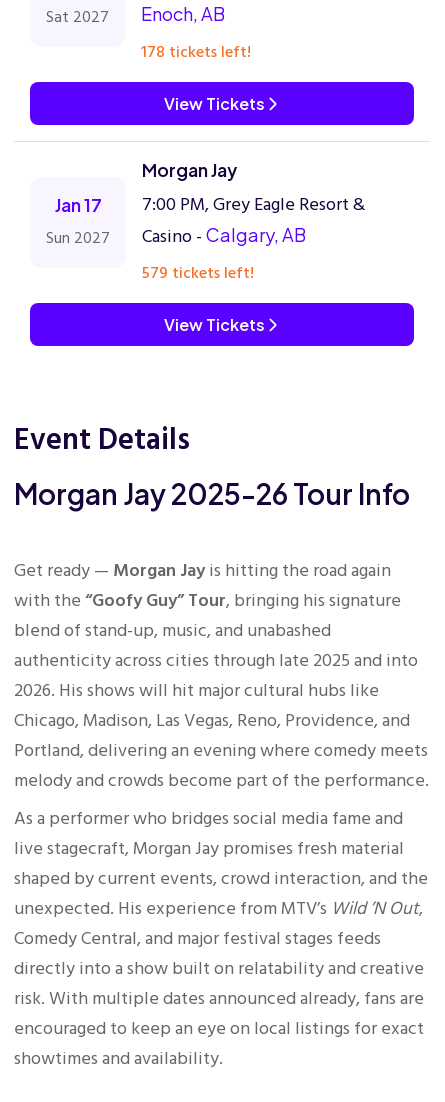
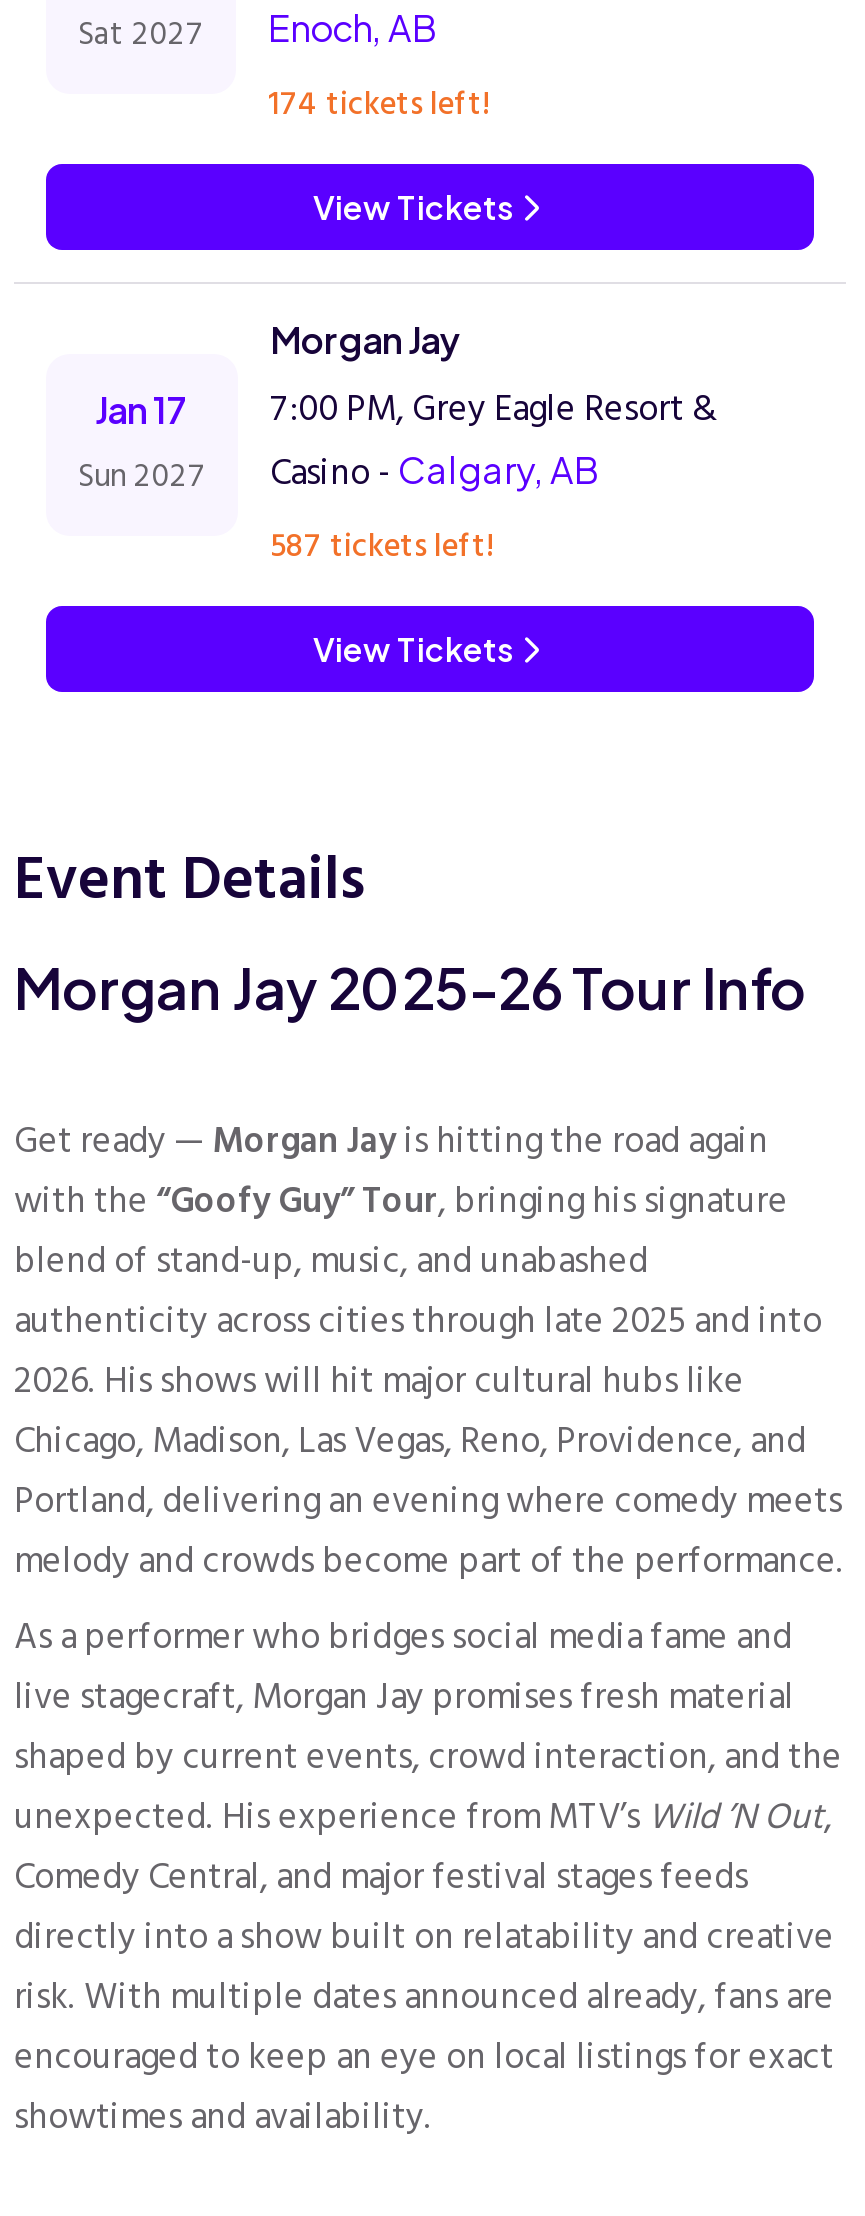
- 178 tickets left!
+ 174 tickets left!

- 579 tickets left!
+ 587 tickets left!
